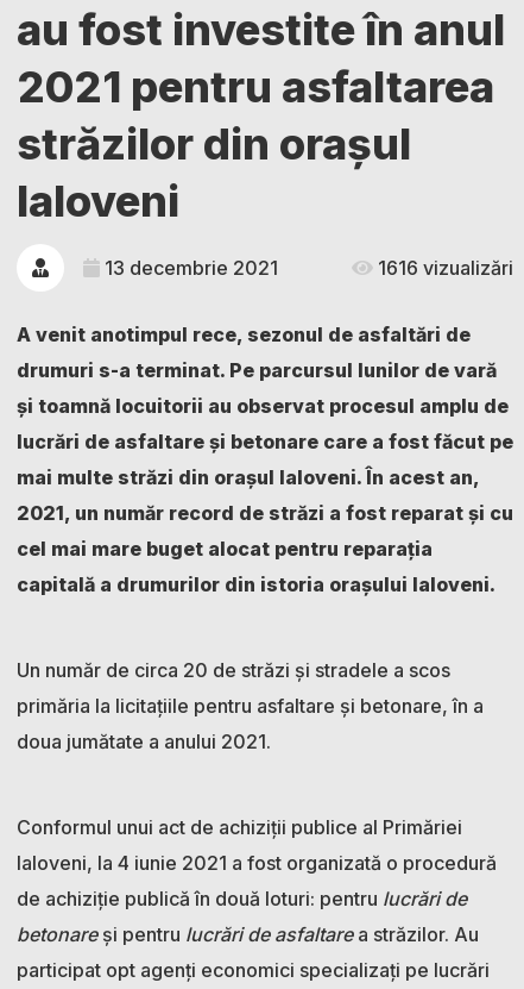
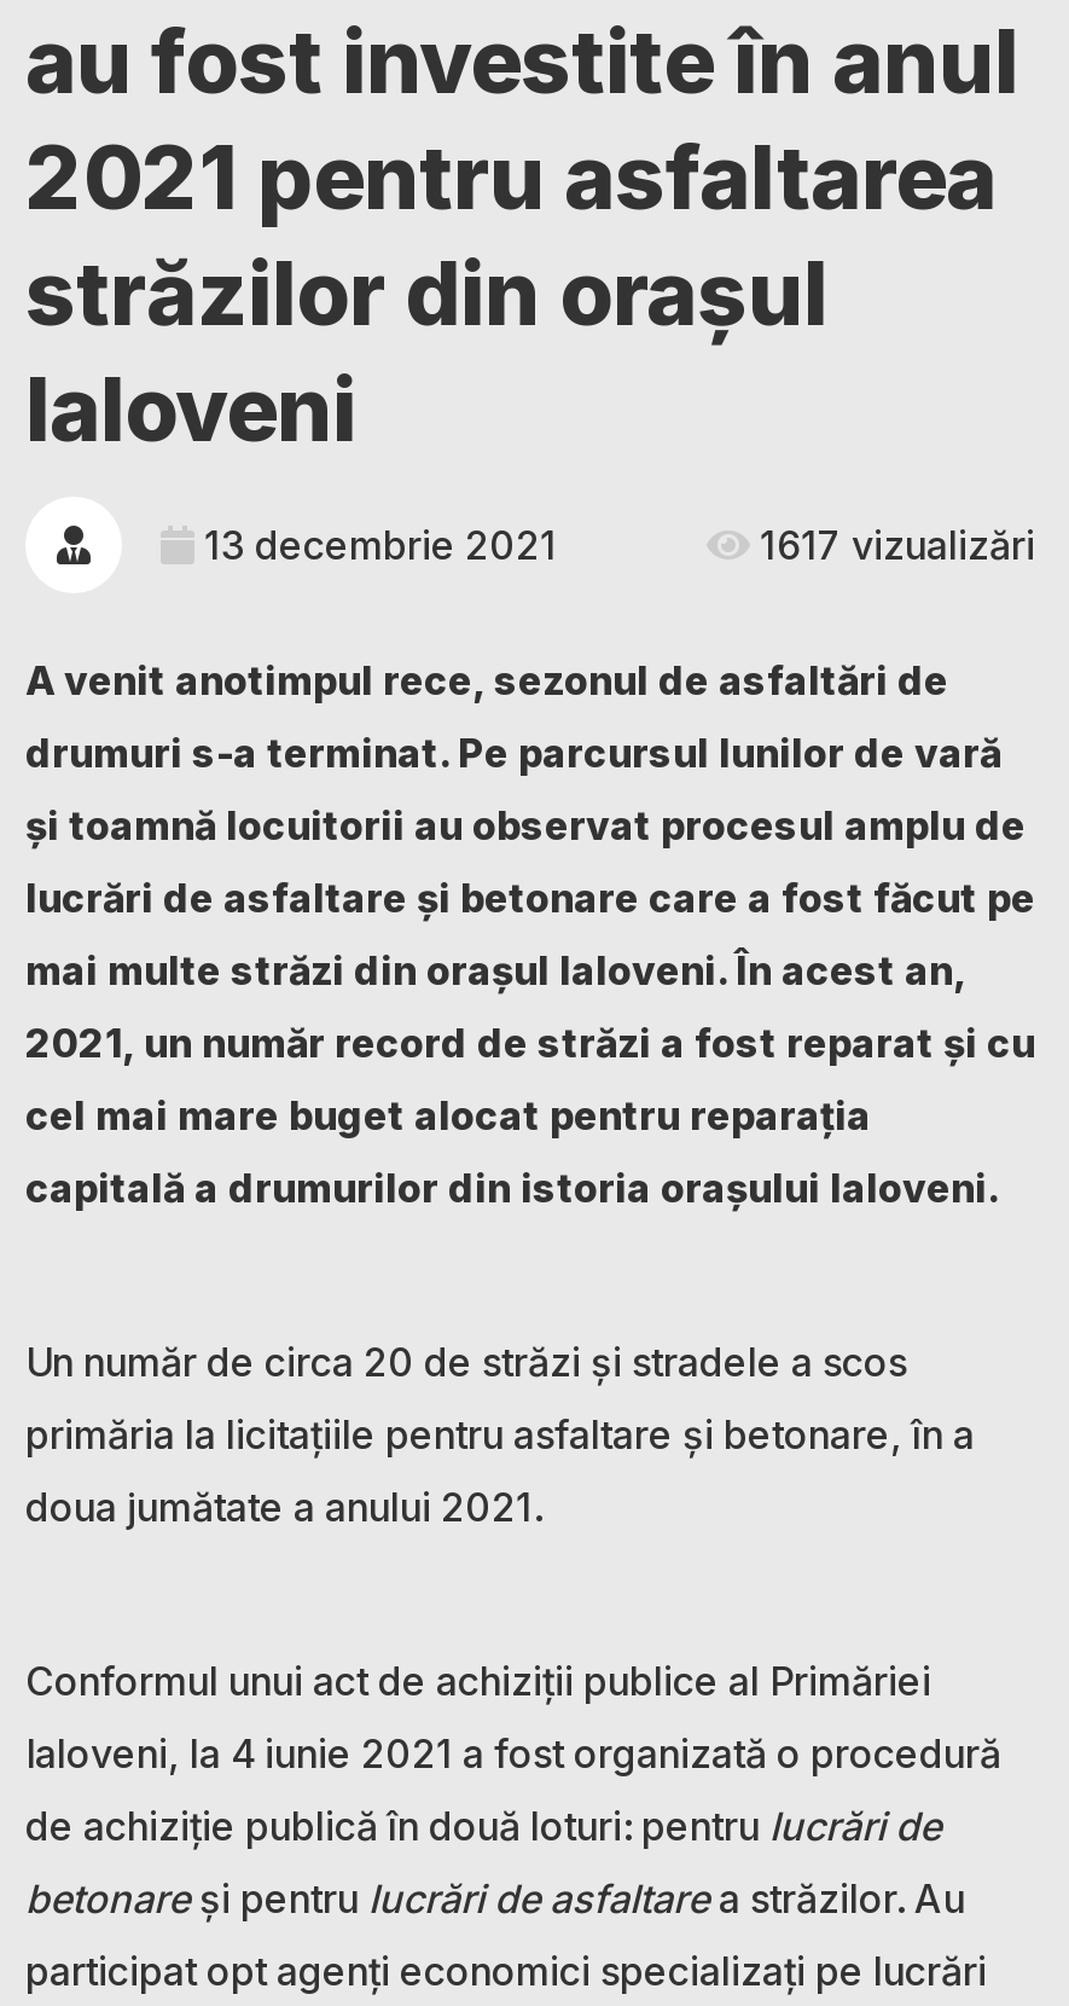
- 1616 vizualizări
+ 1617 vizualizări
